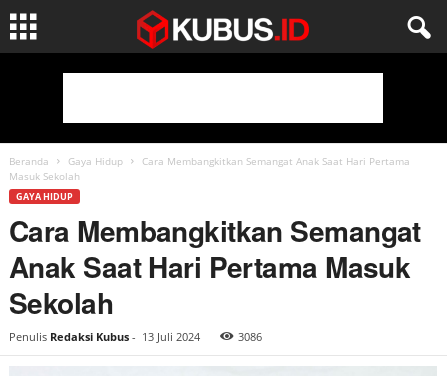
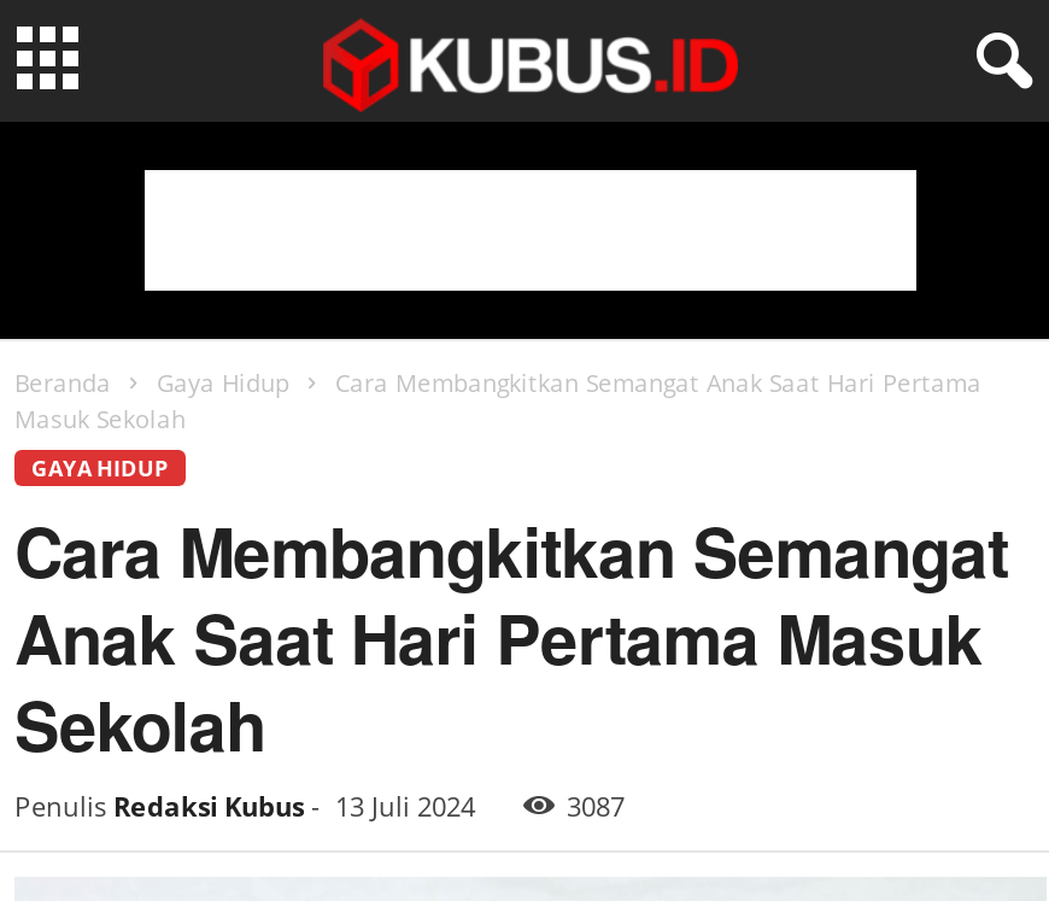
- 3086
+ 3087
